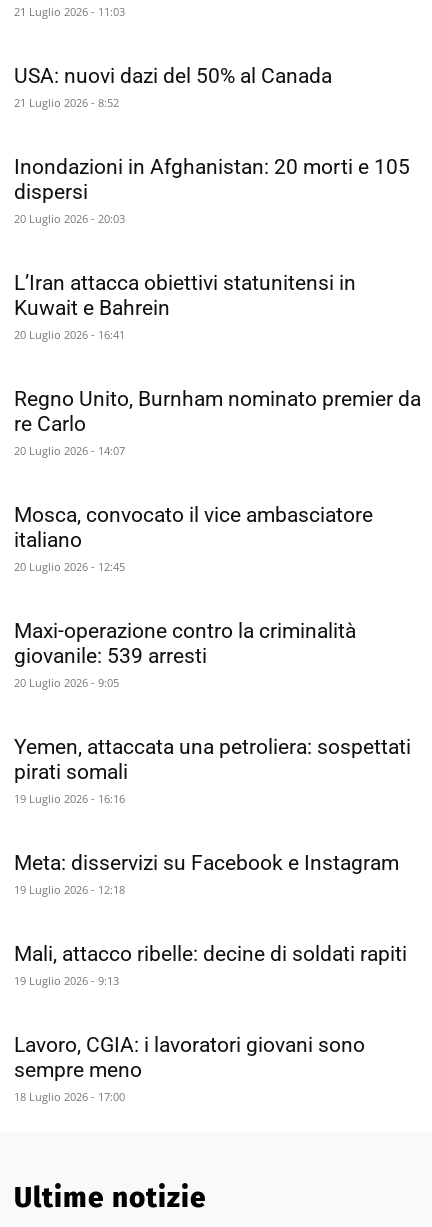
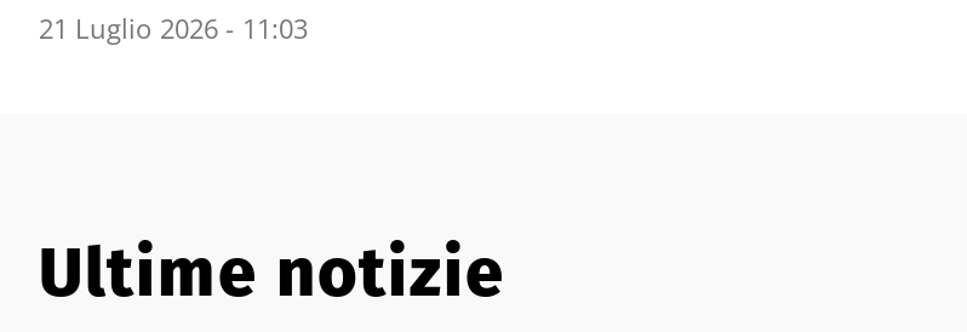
- USA: nuovi dazi del 50% al Canada
- 21 Luglio 2026 - 8:52
- Inondazioni in Afghanistan: 20 morti e 105
- dispersi
- 20 Luglio 2026 - 20:03
- L’Iran attacca obiettivi statunitensi in
- Kuwait e Bahrein
- 20 Luglio 2026 - 16:41
- Regno Unito, Burnham nominato premier da
- re Carlo
- 20 Luglio 2026 - 14:07
- Mosca, convocato il vice ambasciatore
- italiano
- 20 Luglio 2026 - 12:45
- Maxi-operazione contro la criminalità
- giovanile: 539 arresti
- 20 Luglio 2026 - 9:05
- Yemen, attaccata una petroliera: sospettati
- pirati somali
- 19 Luglio 2026 - 16:16
- Meta: disservizi su Facebook e Instagram
- 19 Luglio 2026 - 12:18
- Mali, attacco ribelle: decine di soldati rapiti
- 19 Luglio 2026 - 9:13
- Lavoro, CGIA: i lavoratori giovani sono
- sempre meno
- 18 Luglio 2026 - 17:00
